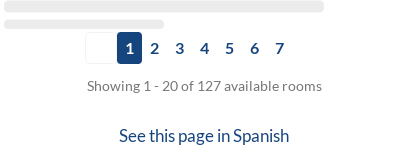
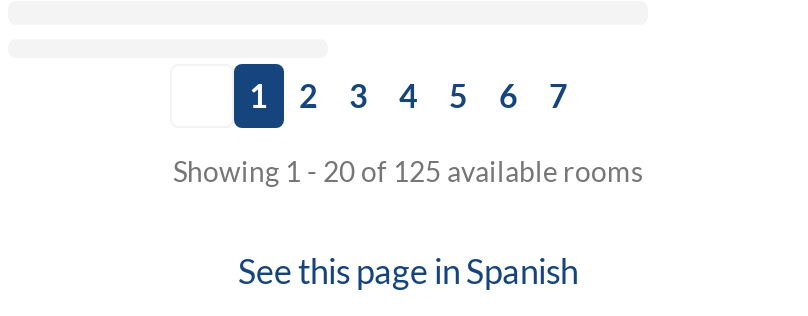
- Showing 1 - 20 of 127 available rooms
+ Showing 1 - 20 of 125 available rooms
